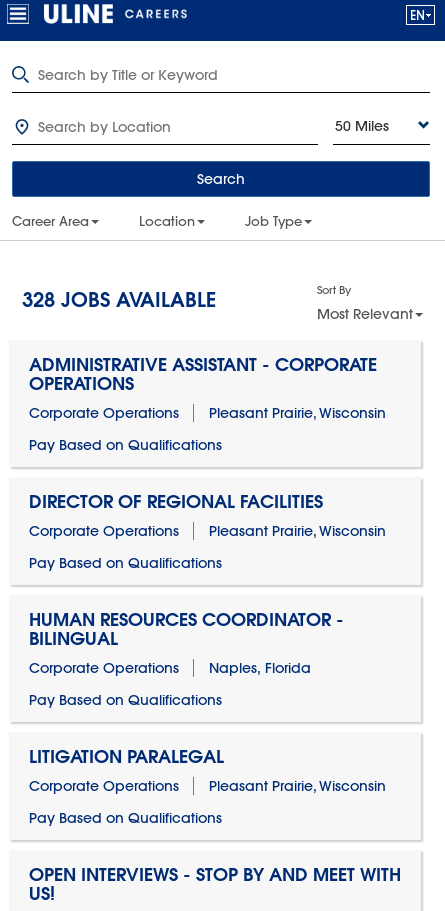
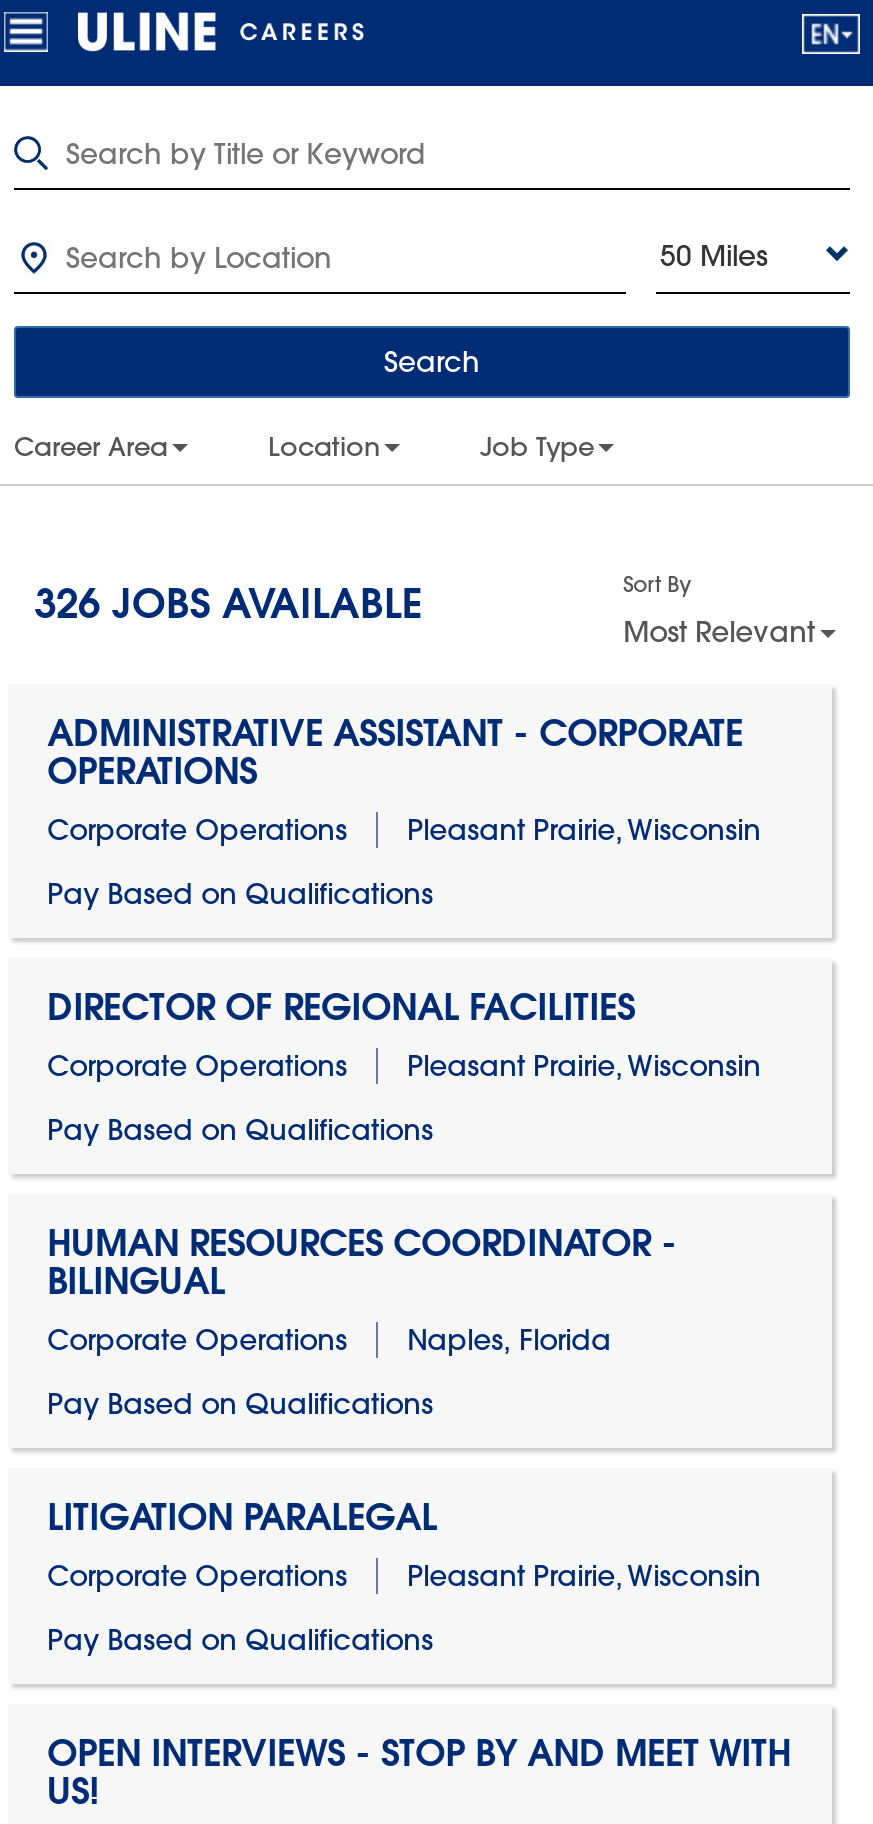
- 328 JOBS AVAILABLE
+ 326 JOBS AVAILABLE
